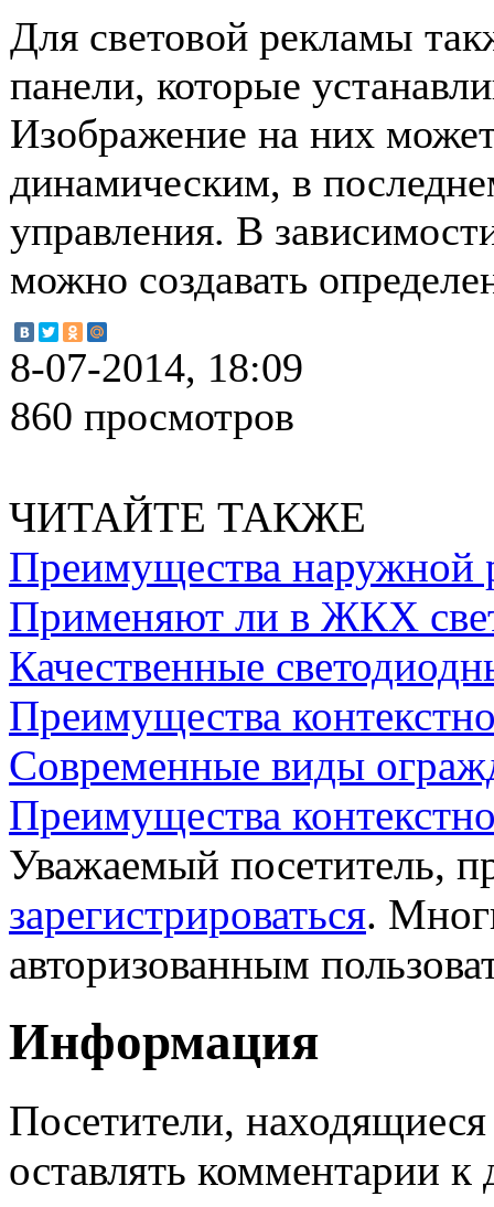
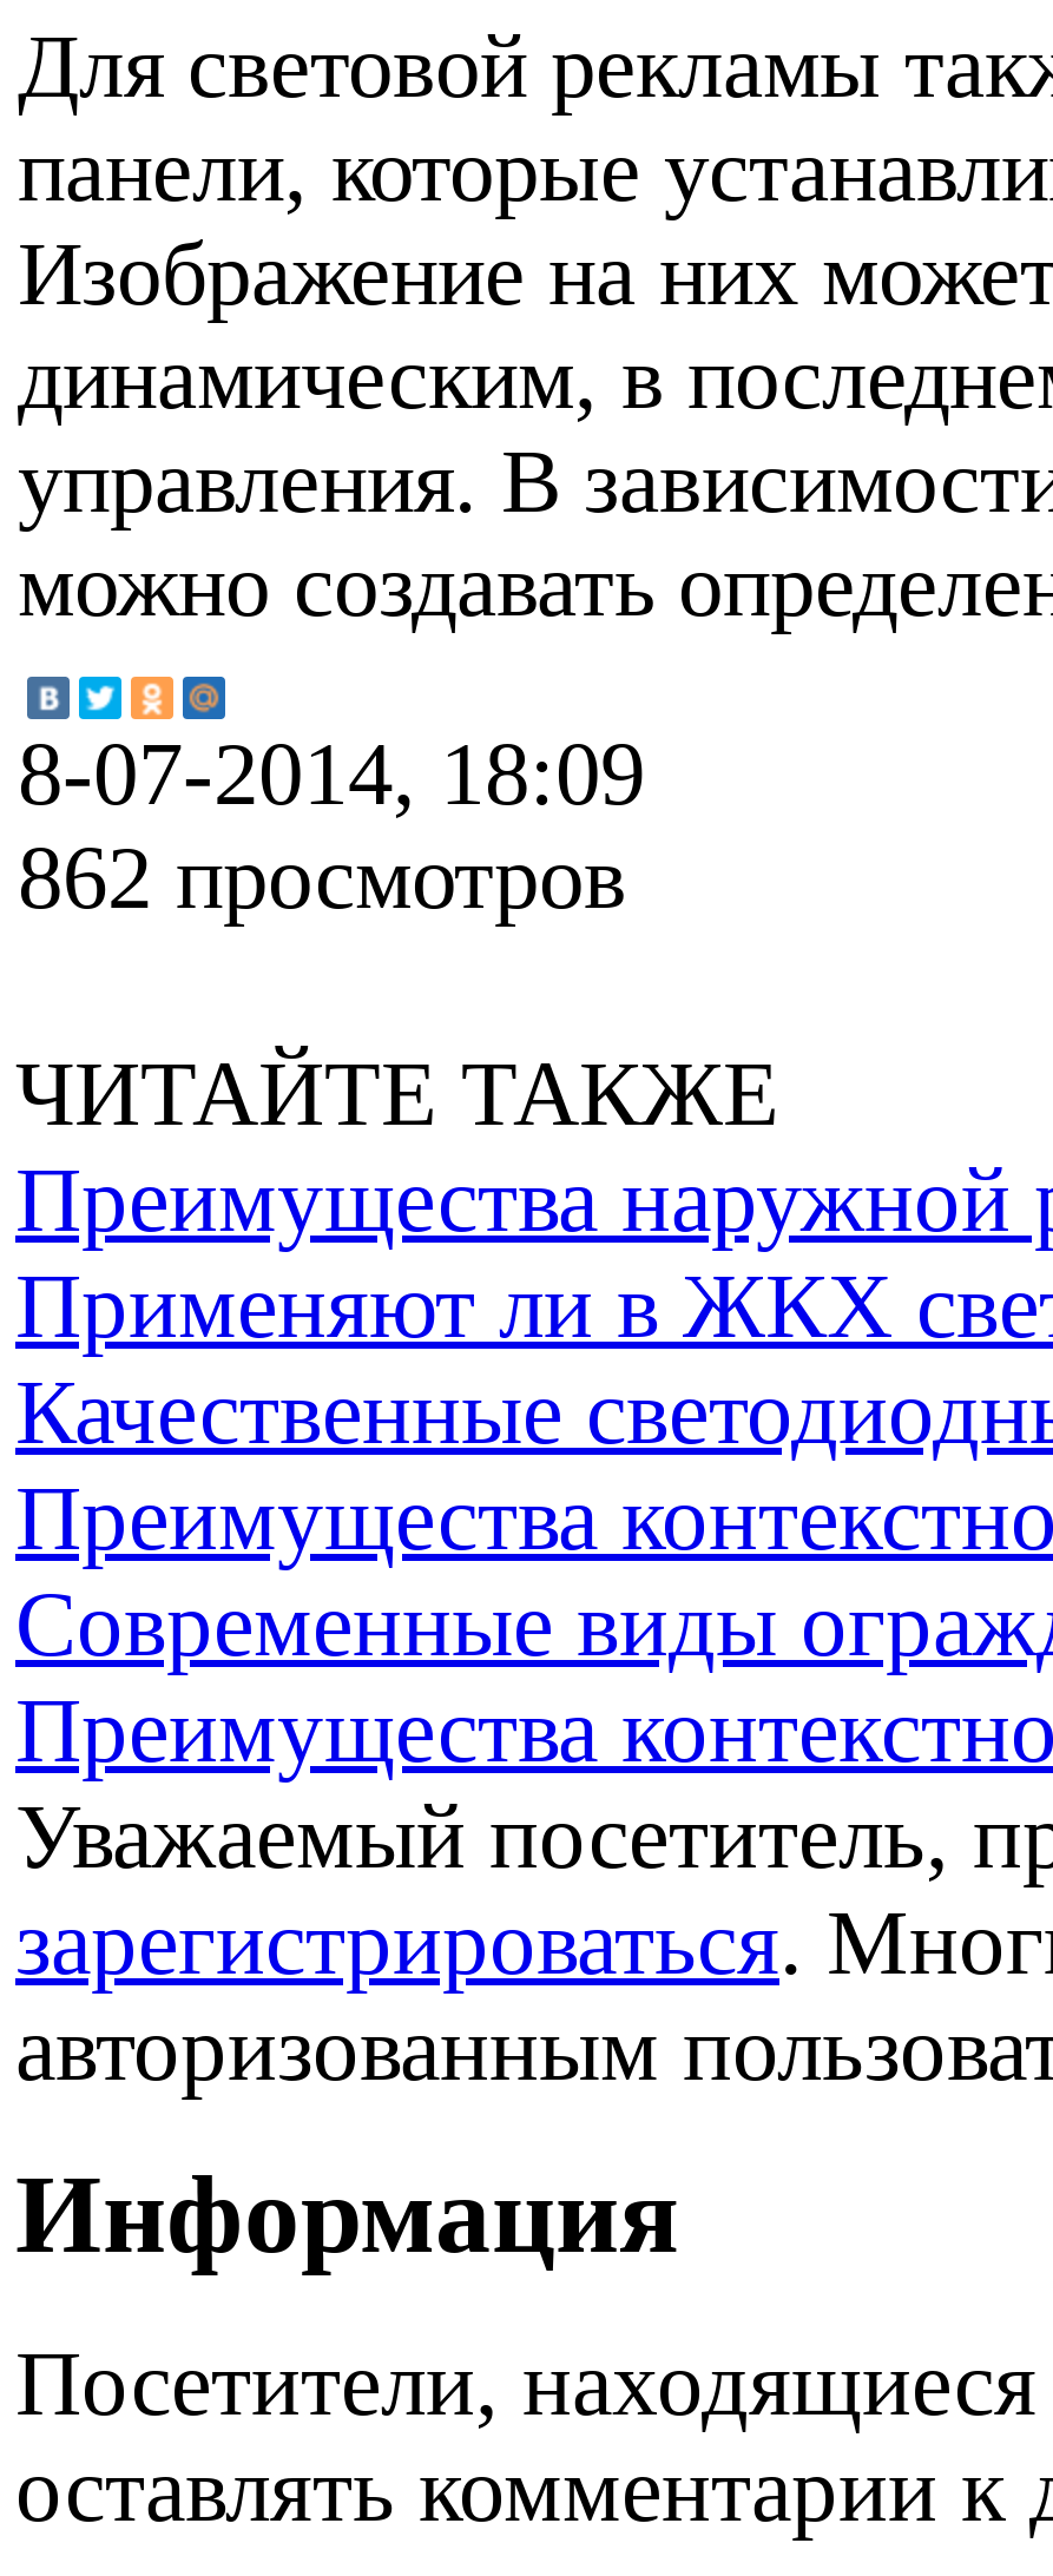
- 860 просмотров
+ 862 просмотров
